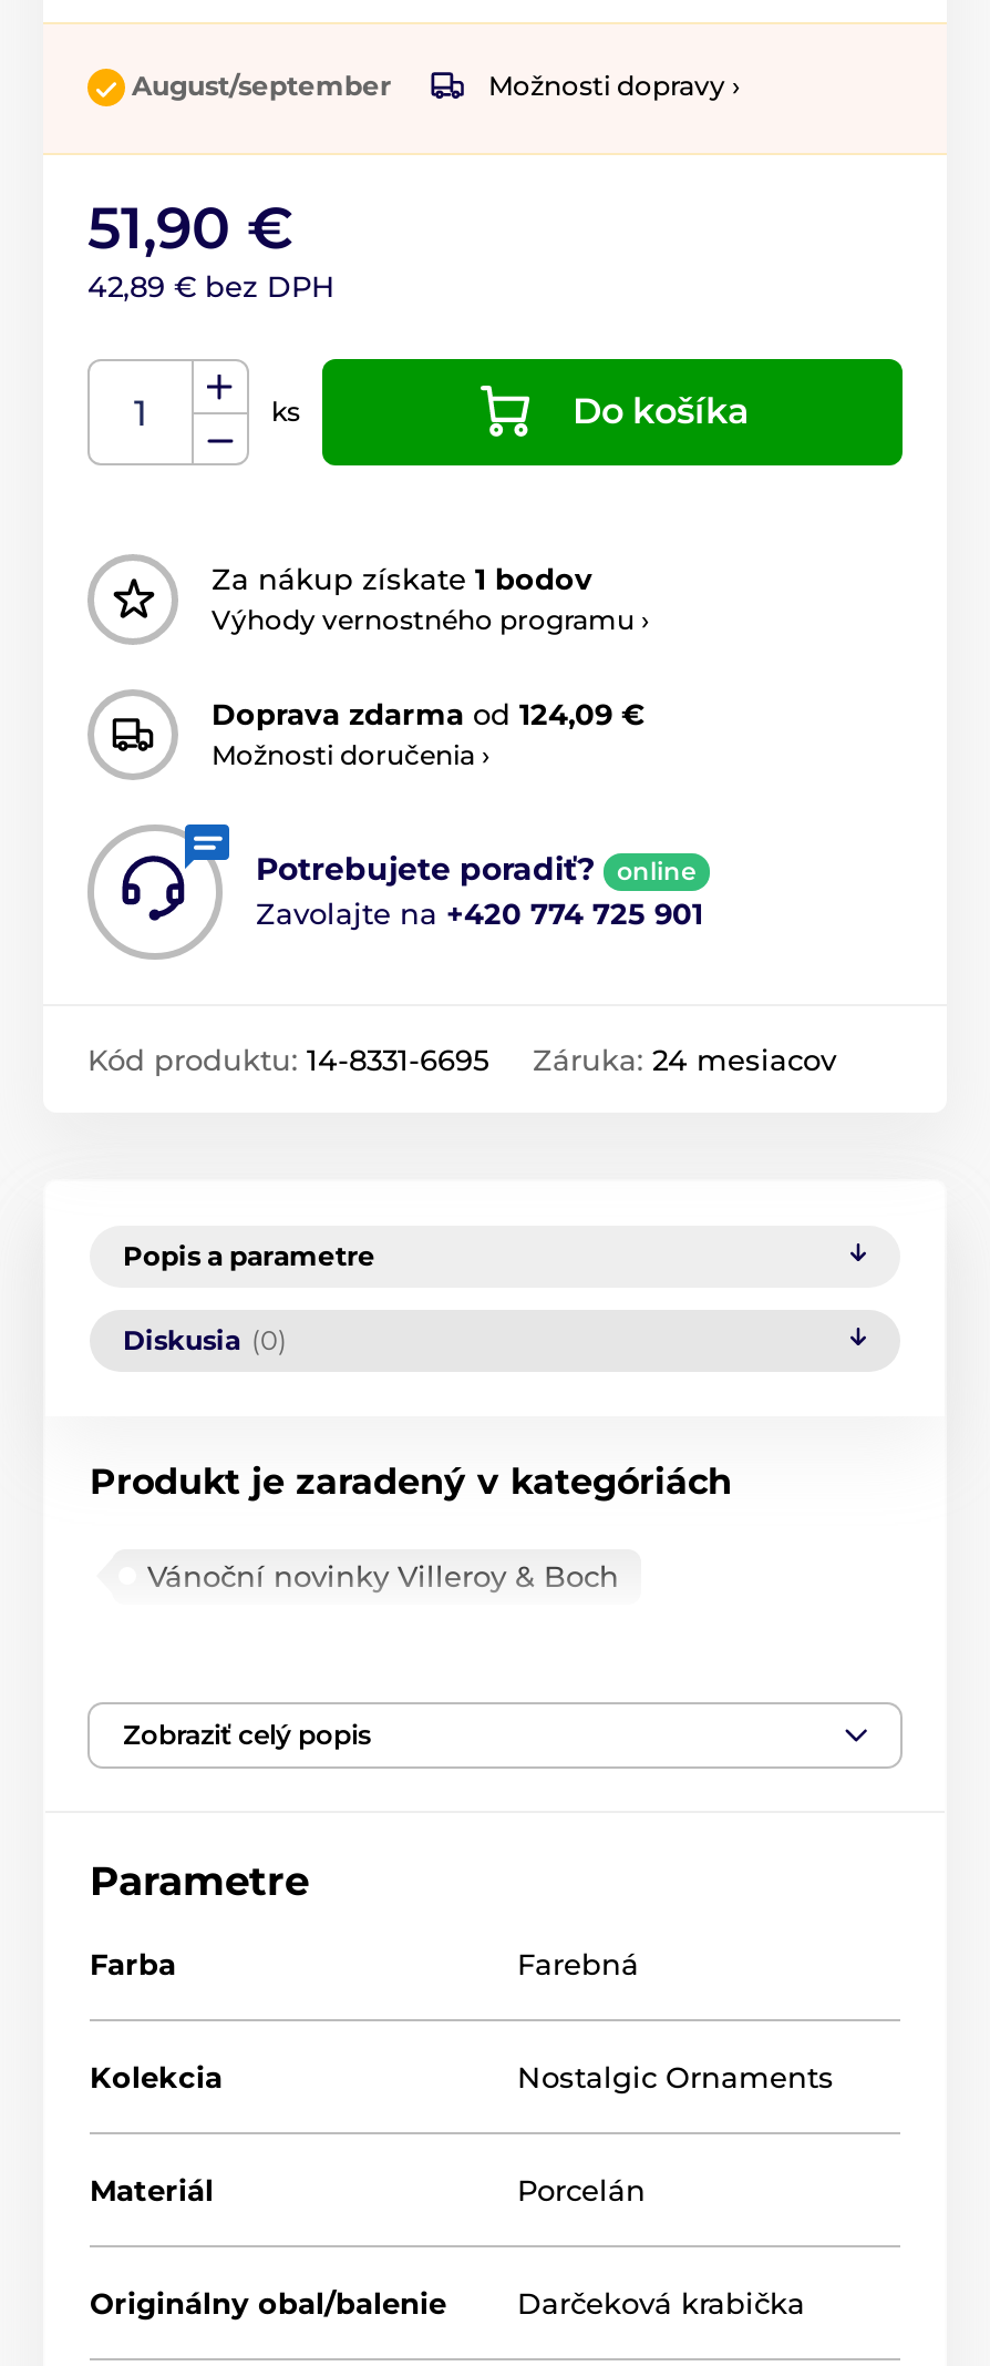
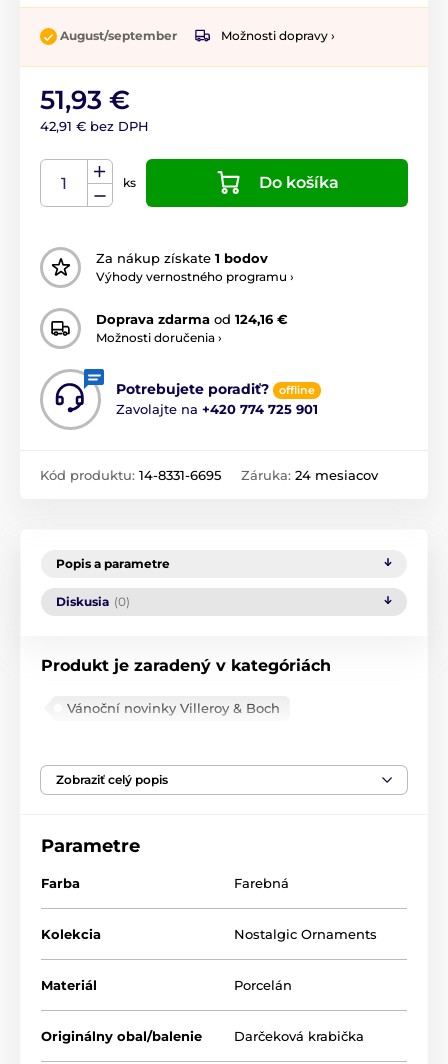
- 51,90 €
+ 51,93 €

- 42,89 € bez DPH
+ 42,91 € bez DPH

- Doprava zdarma od 124,09 €
+ Doprava zdarma od 124,16 €

- online
+ offline
